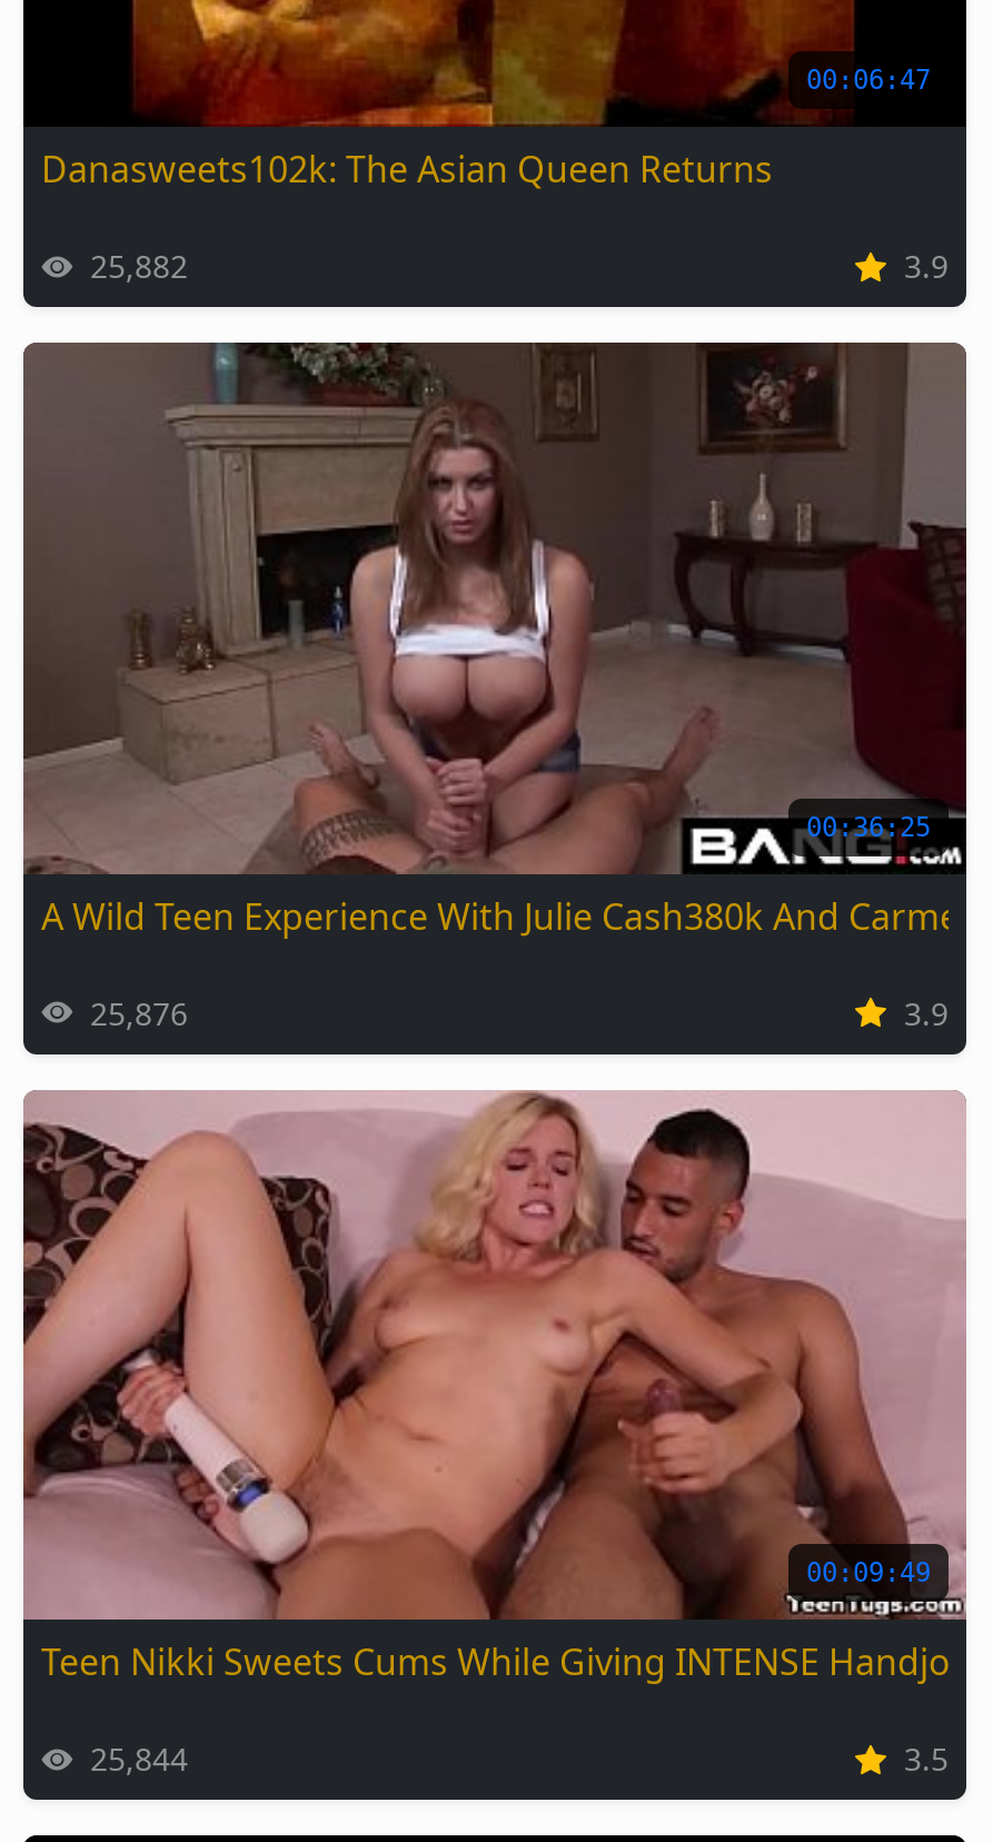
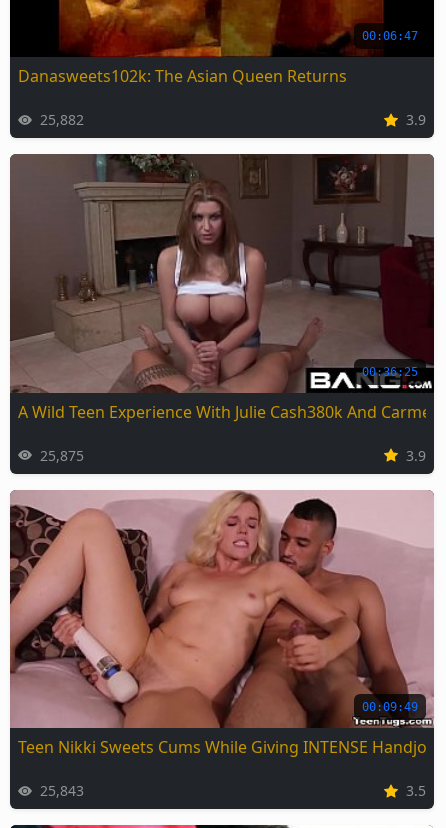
- 25,876
+ 25,875

- 25,844
+ 25,843
